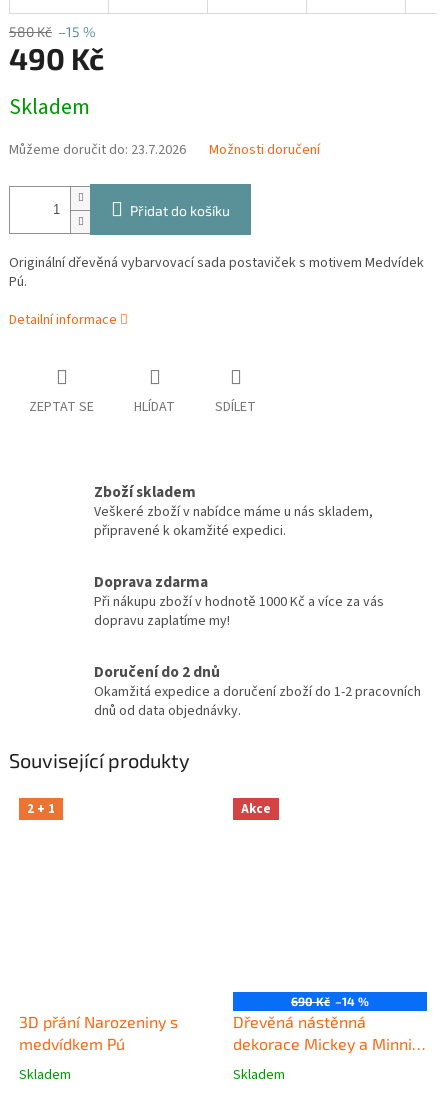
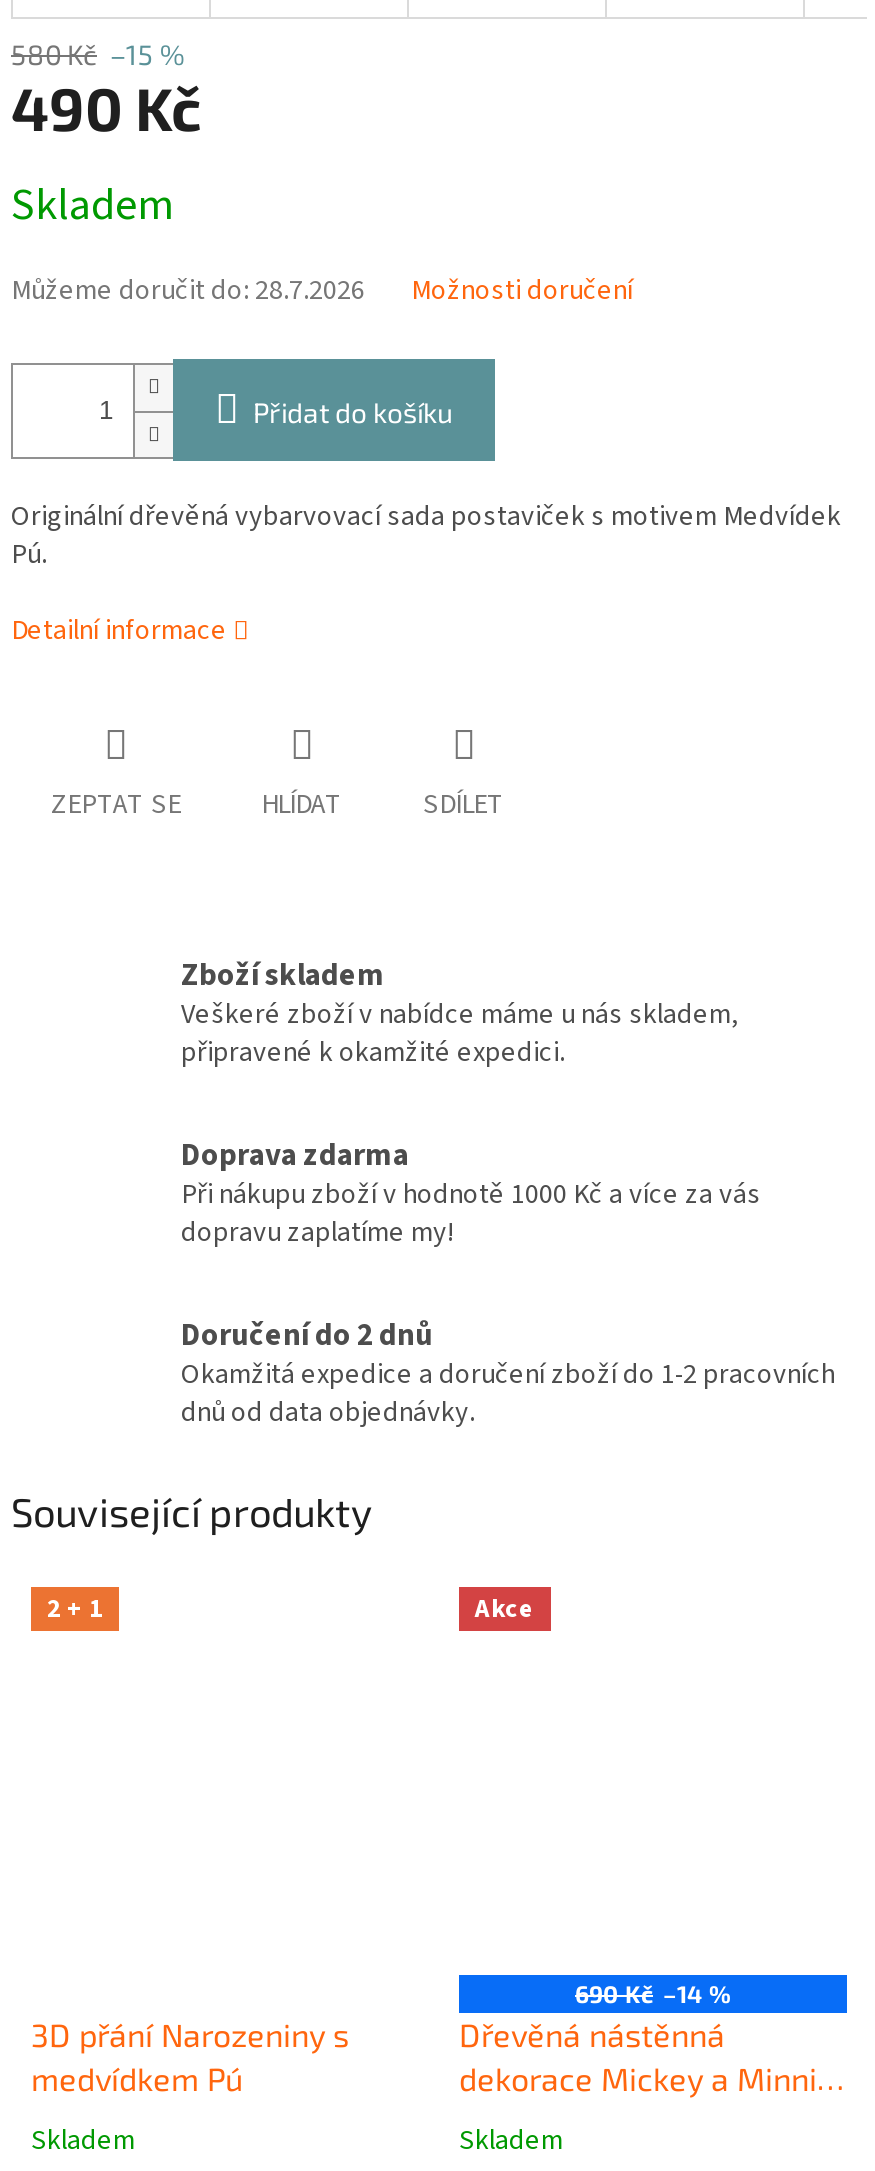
- Můžeme doručit do: 23.7.2026
+ Můžeme doručit do: 28.7.2026
